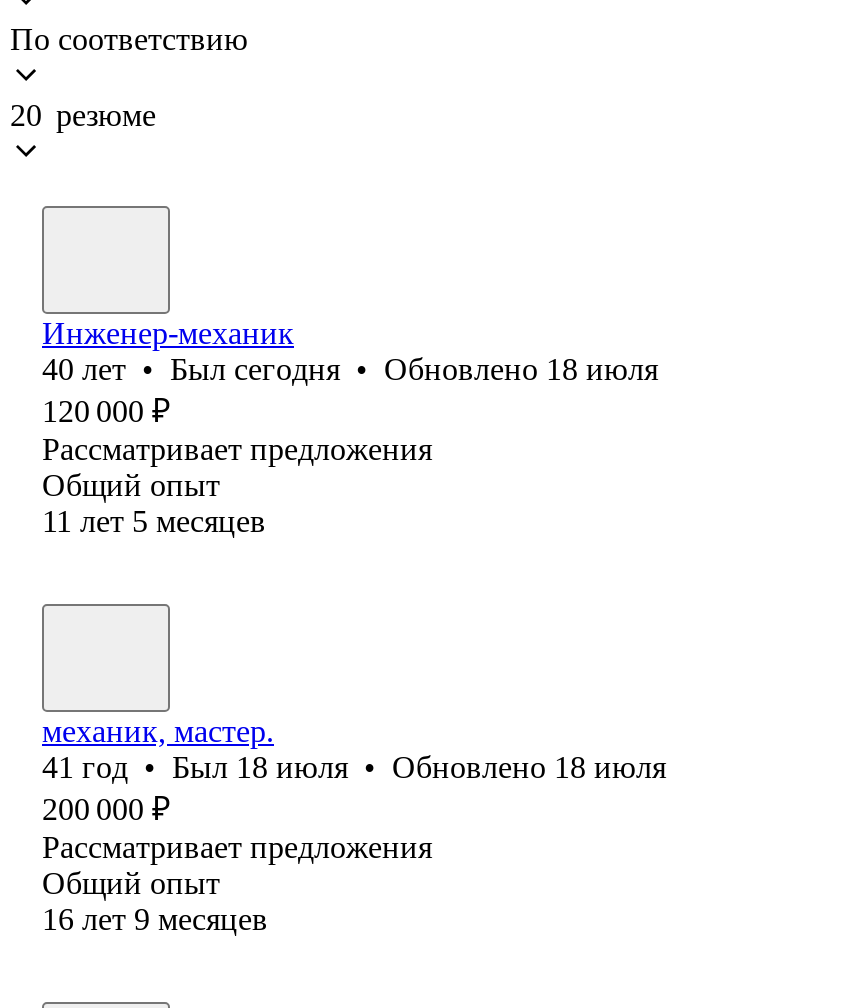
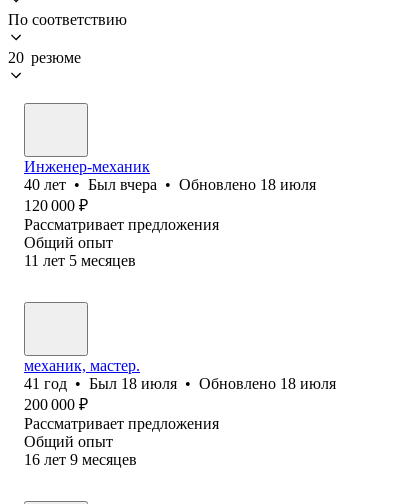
- 40 лет • Был сегодня • Обновлено 18 июля
+ 40 лет • Был вчера • Обновлено 18 июля
